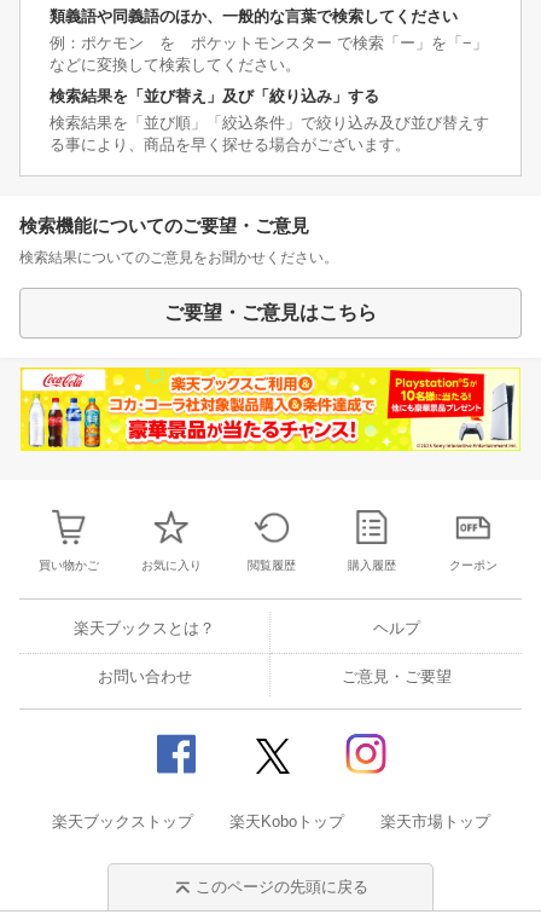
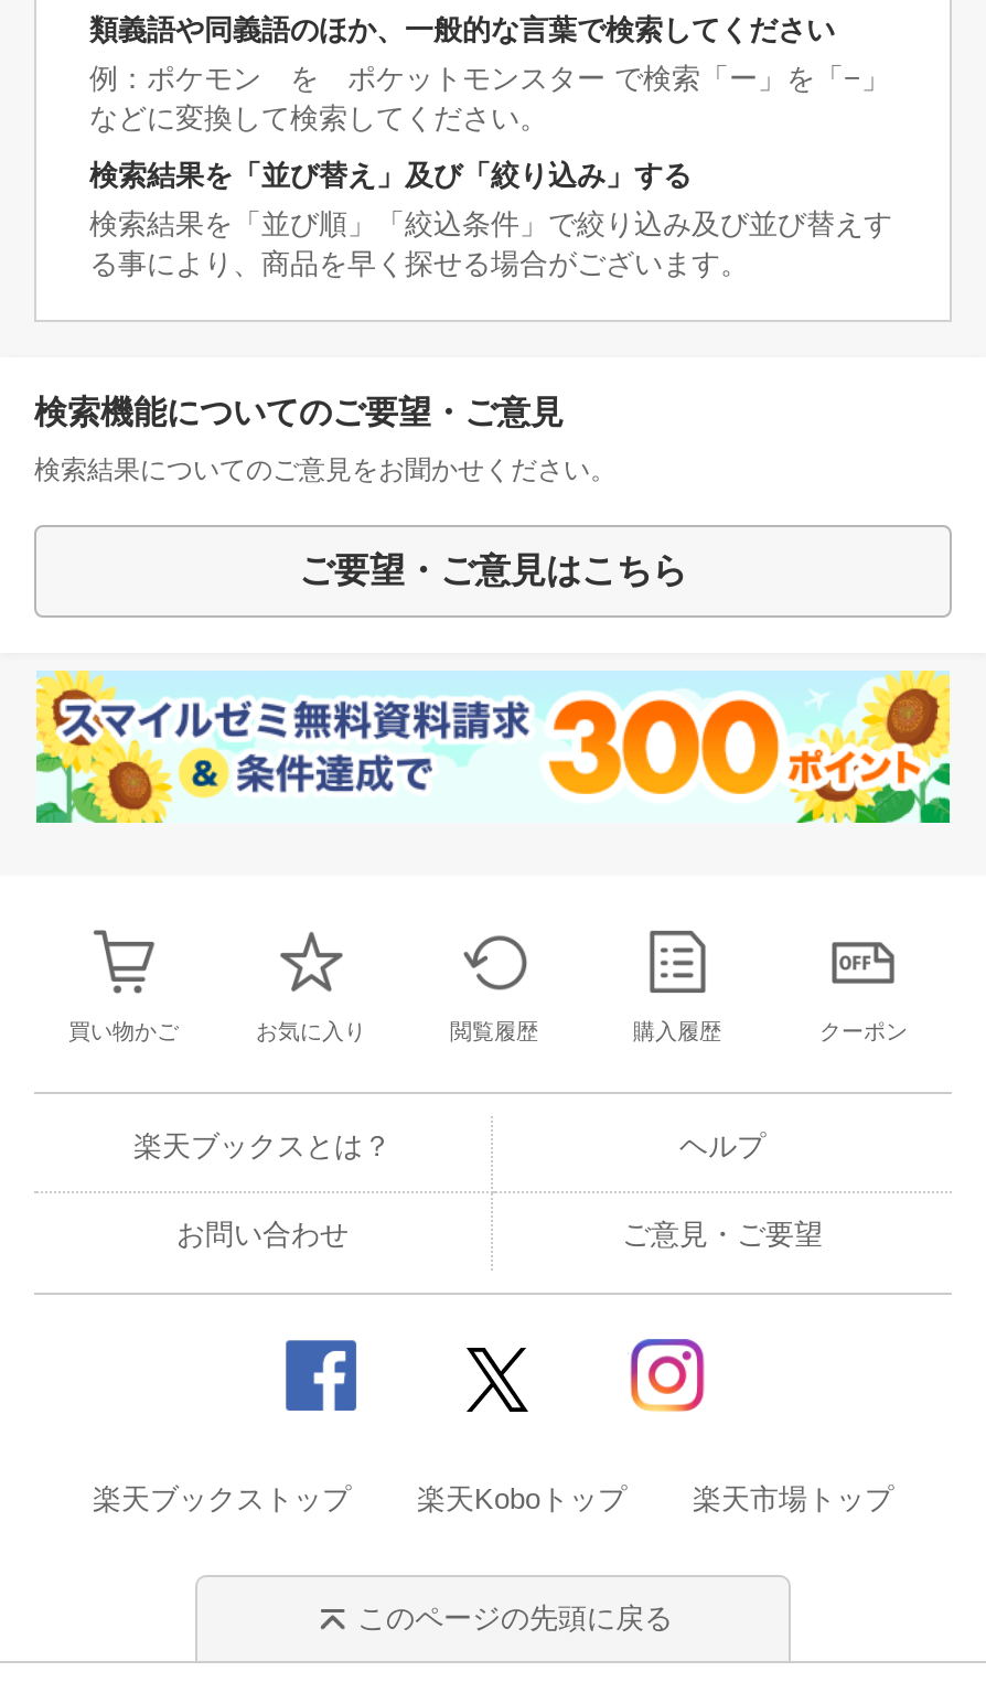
- [image]
+ [image]
